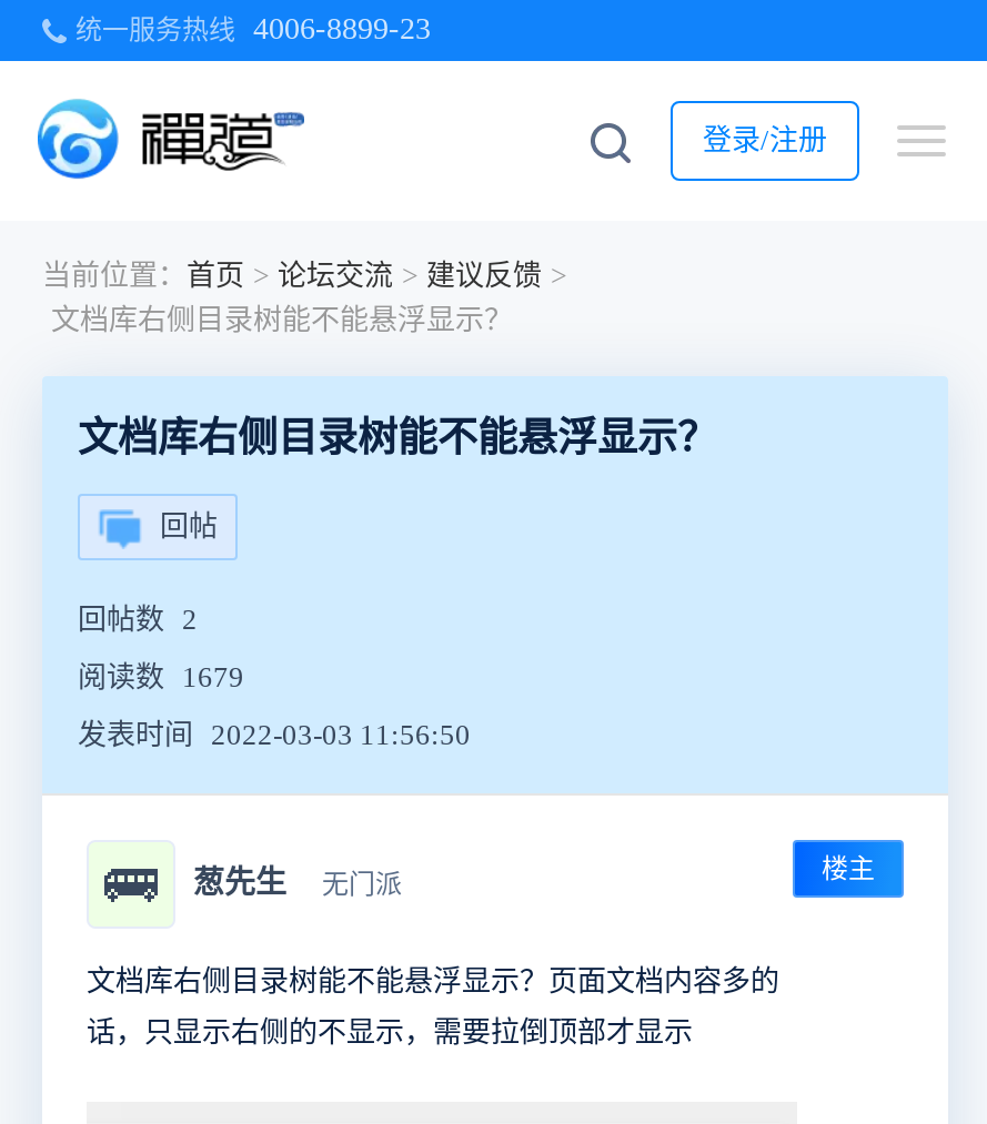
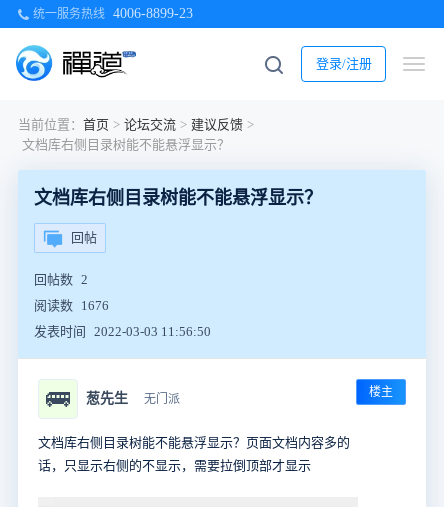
- 阅读数 1679
+ 阅读数 1676
